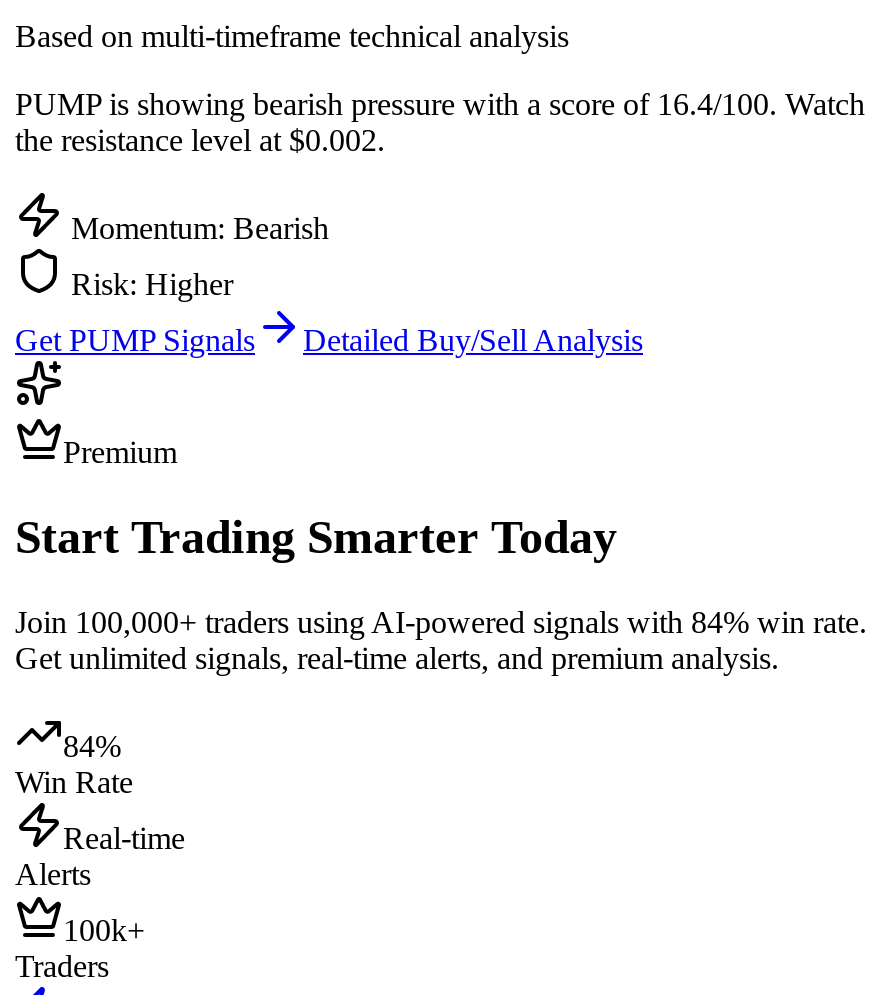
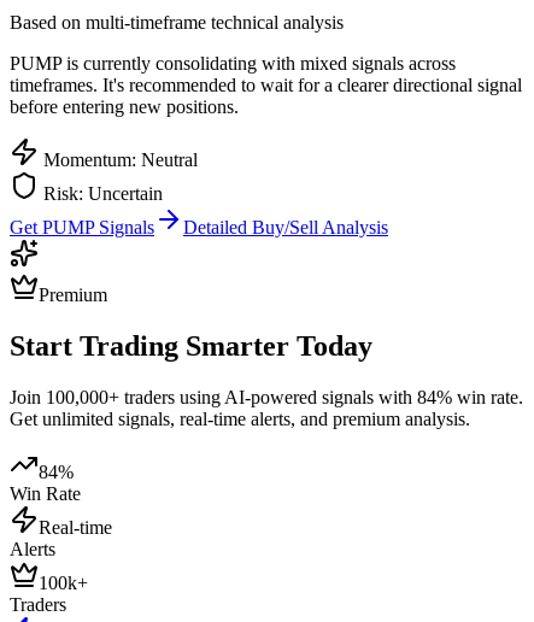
- PUMP is showing bearish pressure with a score of 16.4/100. Watch
- the resistance level at $0.002.
+ PUMP is currently consolidating with mixed signals across
+ timeframes. It's recommended to wait for a clearer directional signal
+ before entering new positions.

- Momentum: Bearish
+ Momentum: Neutral

- Risk: Higher
+ Risk: Uncertain
